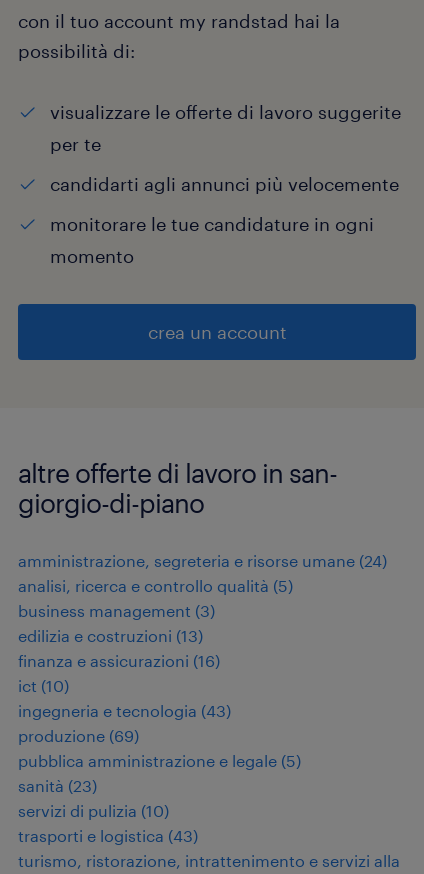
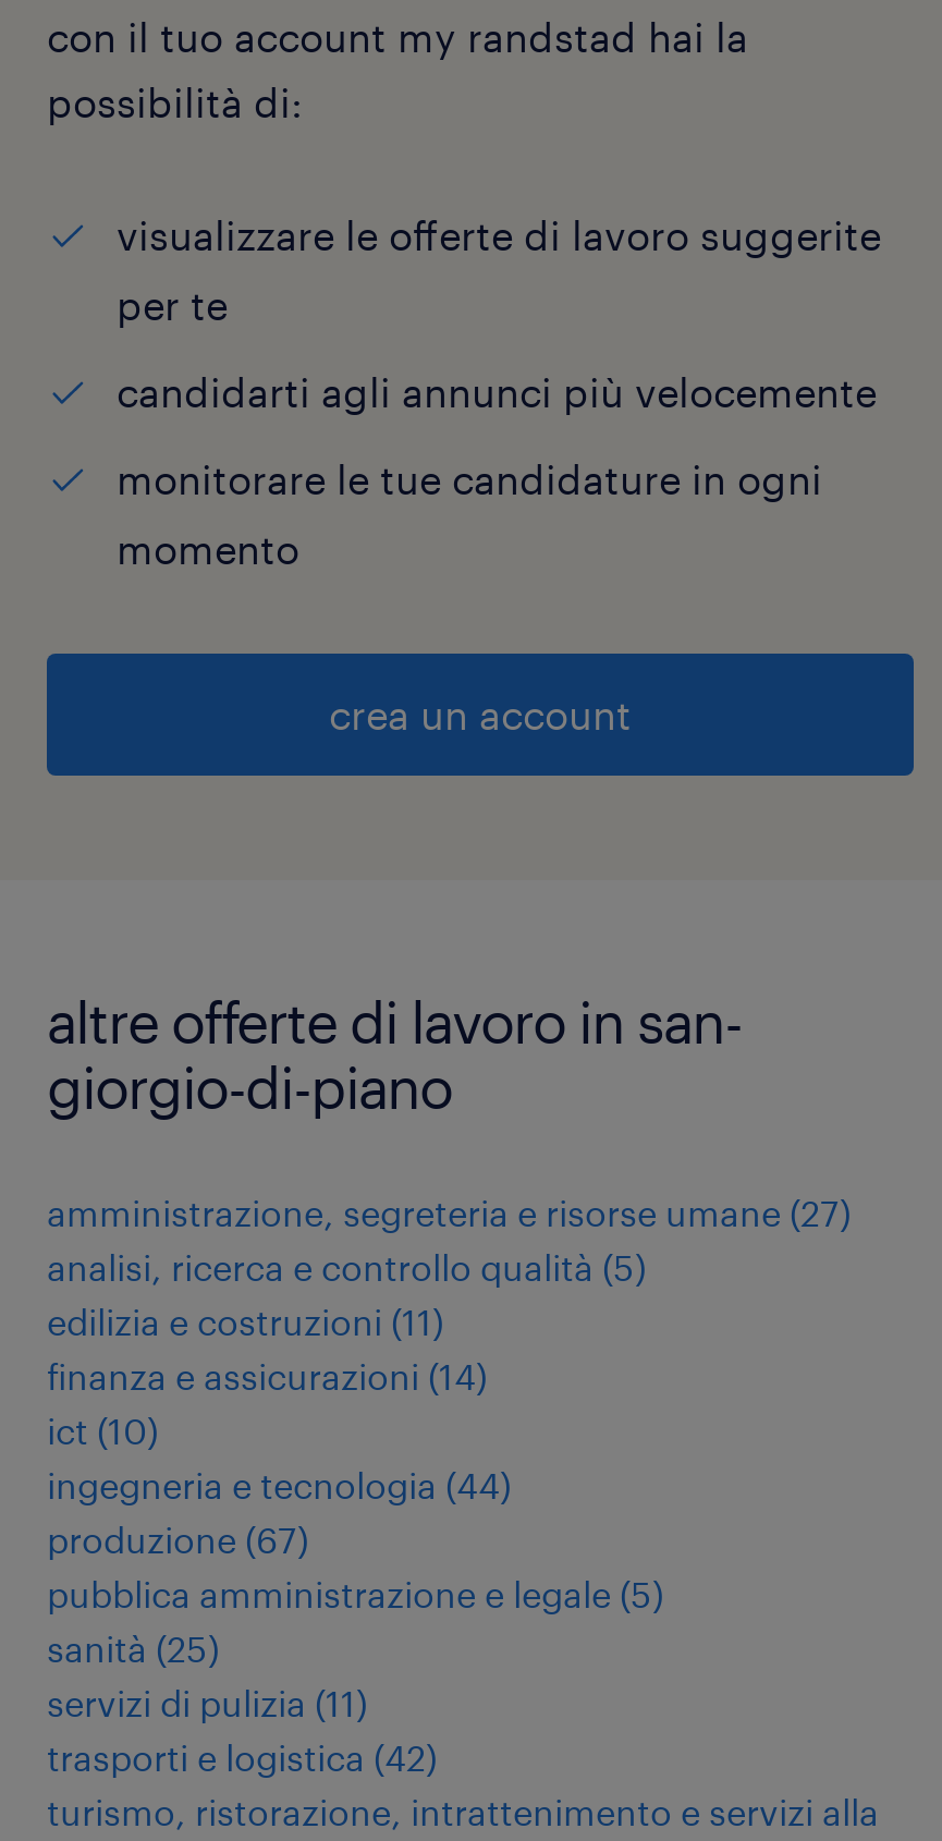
- amministrazione, segreteria e risorse umane (24)
+ amministrazione, segreteria e risorse umane (27)

- business management (3)
- edilizia e costruzioni (13)
- finanza e assicurazioni (16)
+ edilizia e costruzioni (11)
+ finanza e assicurazioni (14)

- ingegneria e tecnologia (43)
+ ingegneria e tecnologia (44)

- produzione (69)
+ produzione (67)

- sanità (23)
+ sanità (25)

- servizi di pulizia (10)
+ servizi di pulizia (11)

- trasporti e logistica (43)
+ trasporti e logistica (42)
